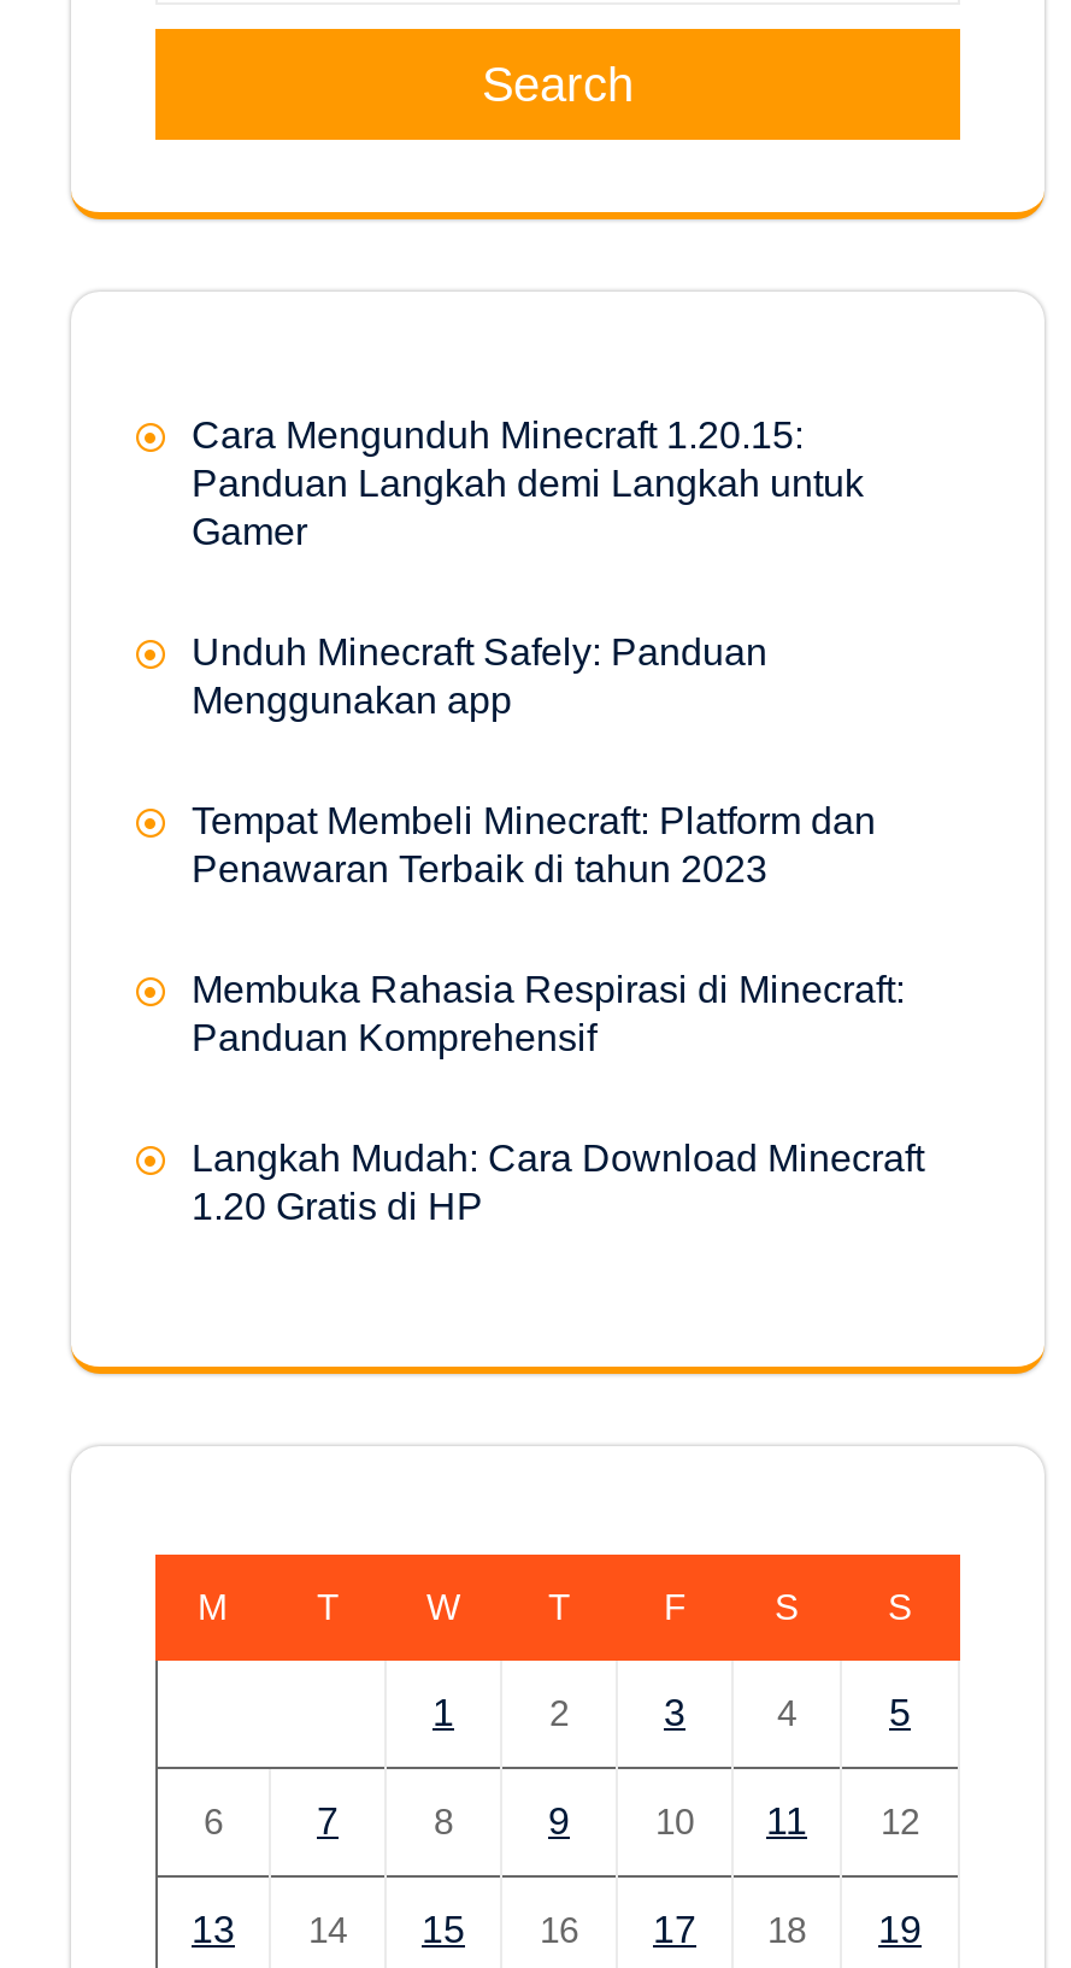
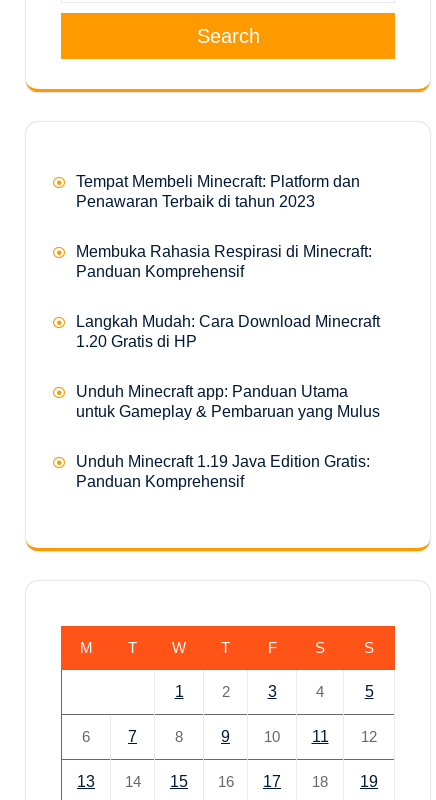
- Cara Mengunduh Minecraft 1.20.15:
- Panduan Langkah demi Langkah untuk
- Gamer
- Unduh Minecraft Safely: Panduan
- Menggunakan app

moved up: Tempat Membeli Minecraft: Platform dan | Penawaran Terbaik di tahun 2023 | Membuka Rahasia Respirasi di Minecraft: | Panduan Komprehensif | Langkah Mudah: Cara Download Minecraft | 1.20 Gratis di HP

+ Unduh Minecraft app: Panduan Utama
+ untuk Gameplay & Pembaruan yang Mulus
+ Unduh Minecraft 1.19 Java Edition Gratis:
+ Panduan Komprehensif
